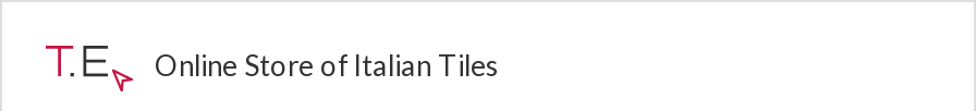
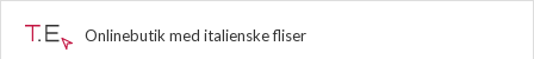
- Online Store of Italian Tiles
+ Onlinebutik med italienske fliser
